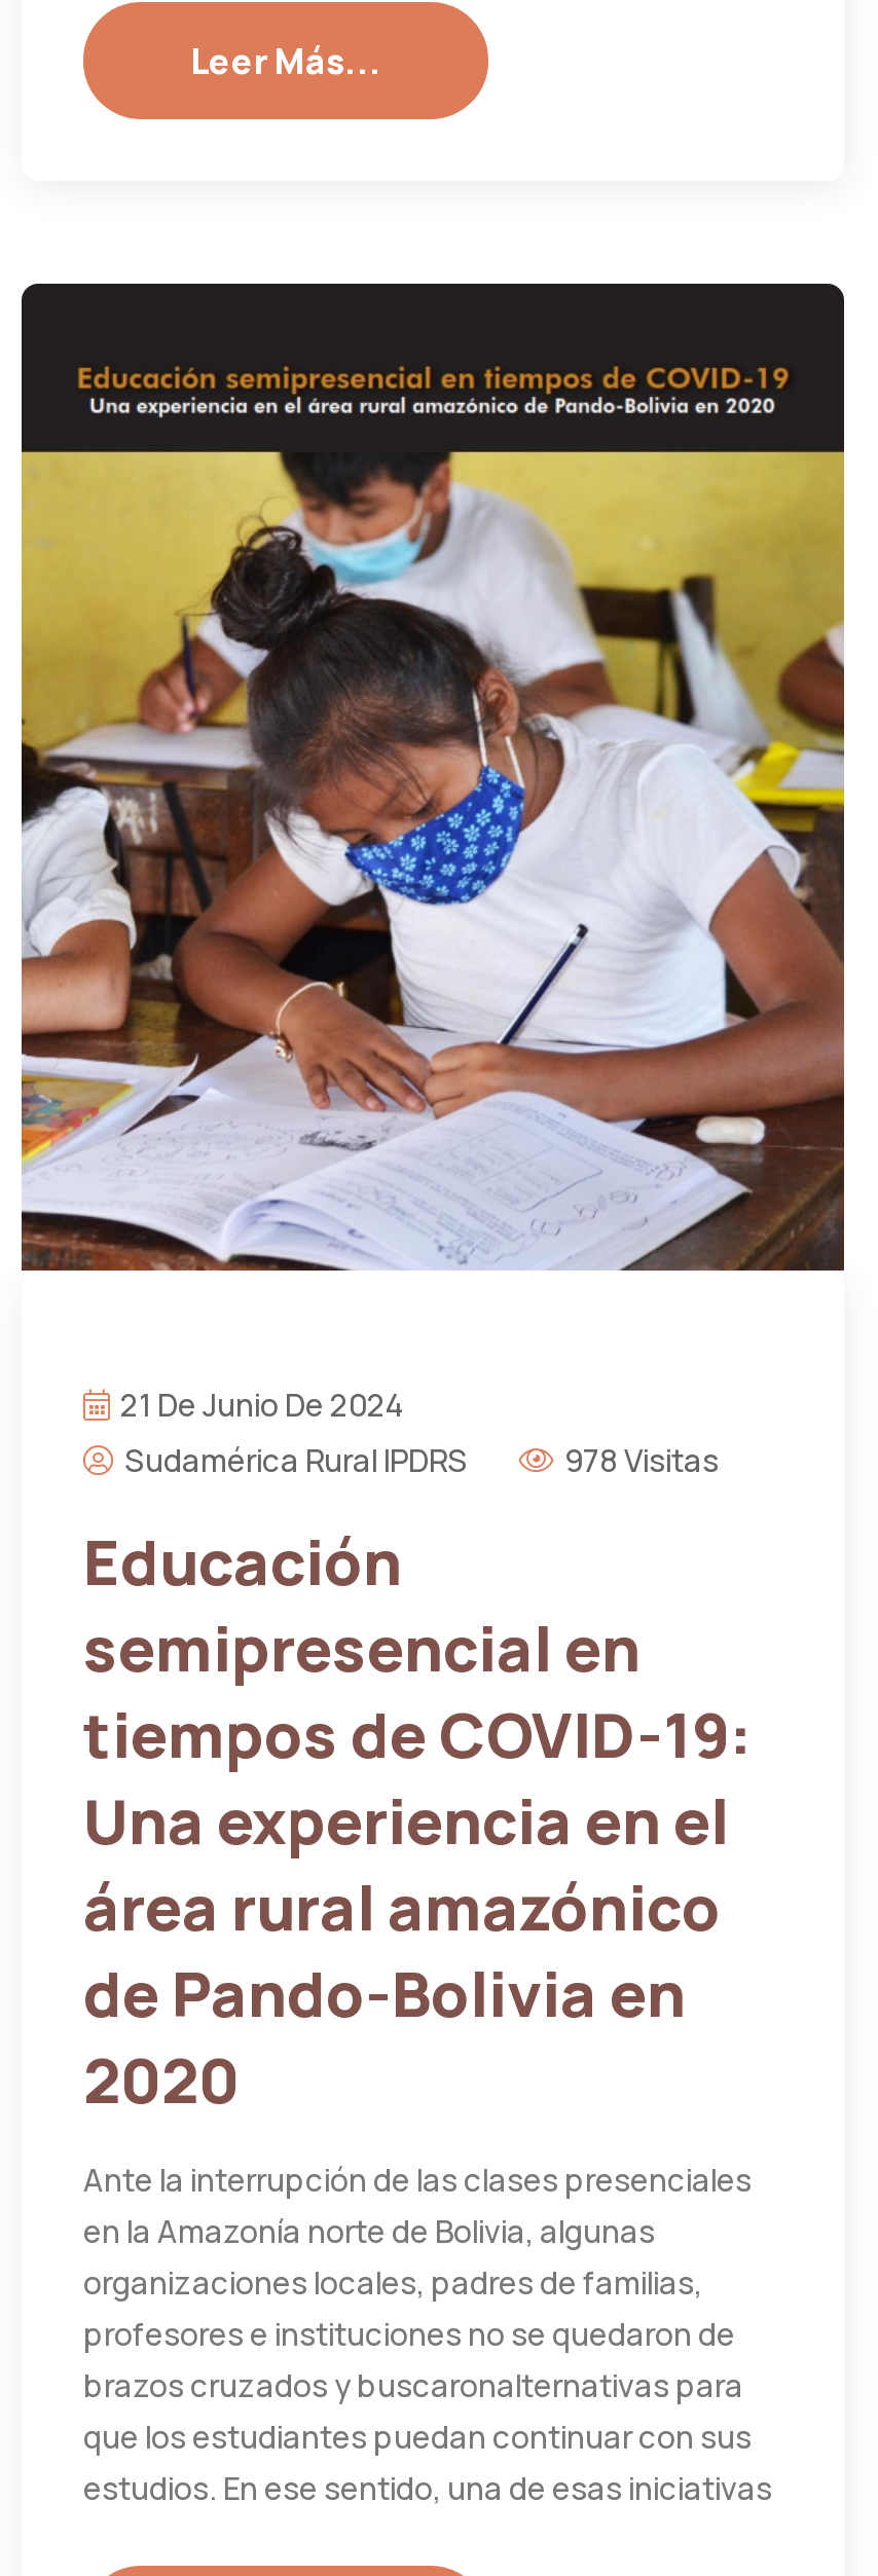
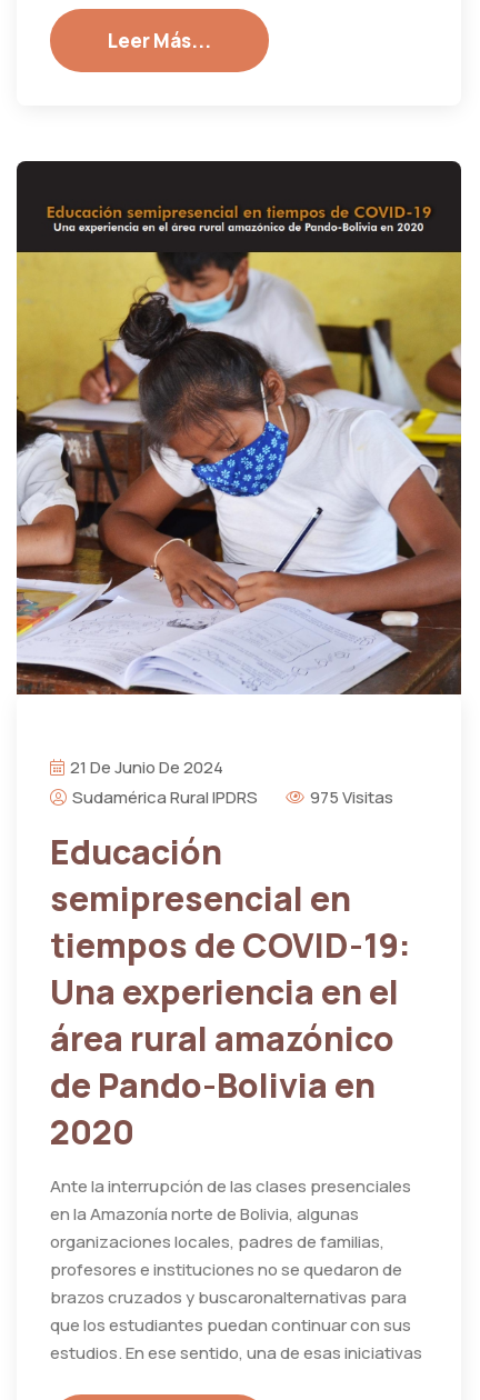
- 978 Visitas
+ 975 Visitas
